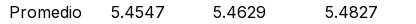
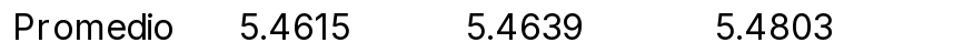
- Promedio 5.4547
+ Promedio 5.4615

- 5.4629
+ 5.4639

- 5.4827
+ 5.4803
